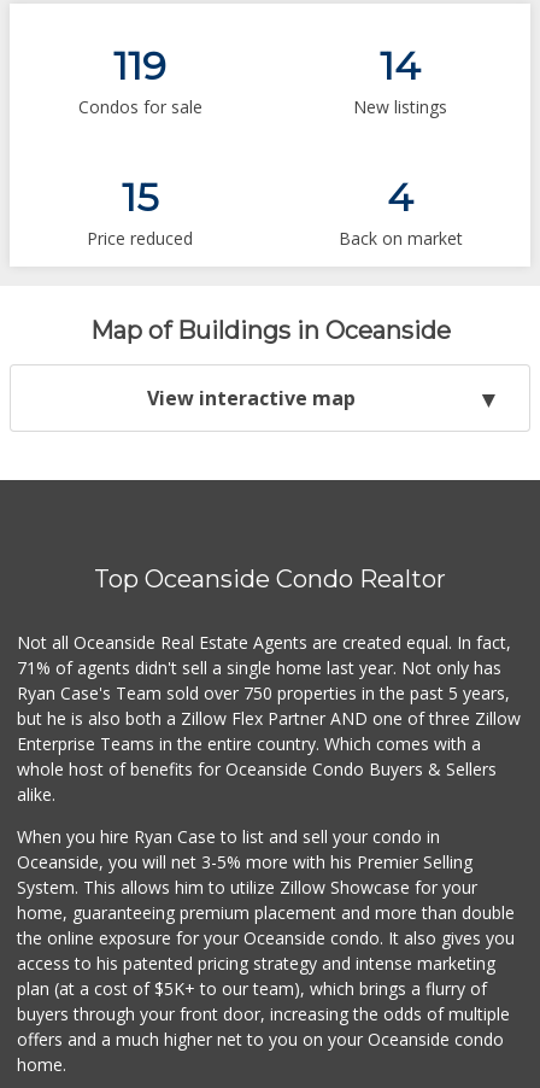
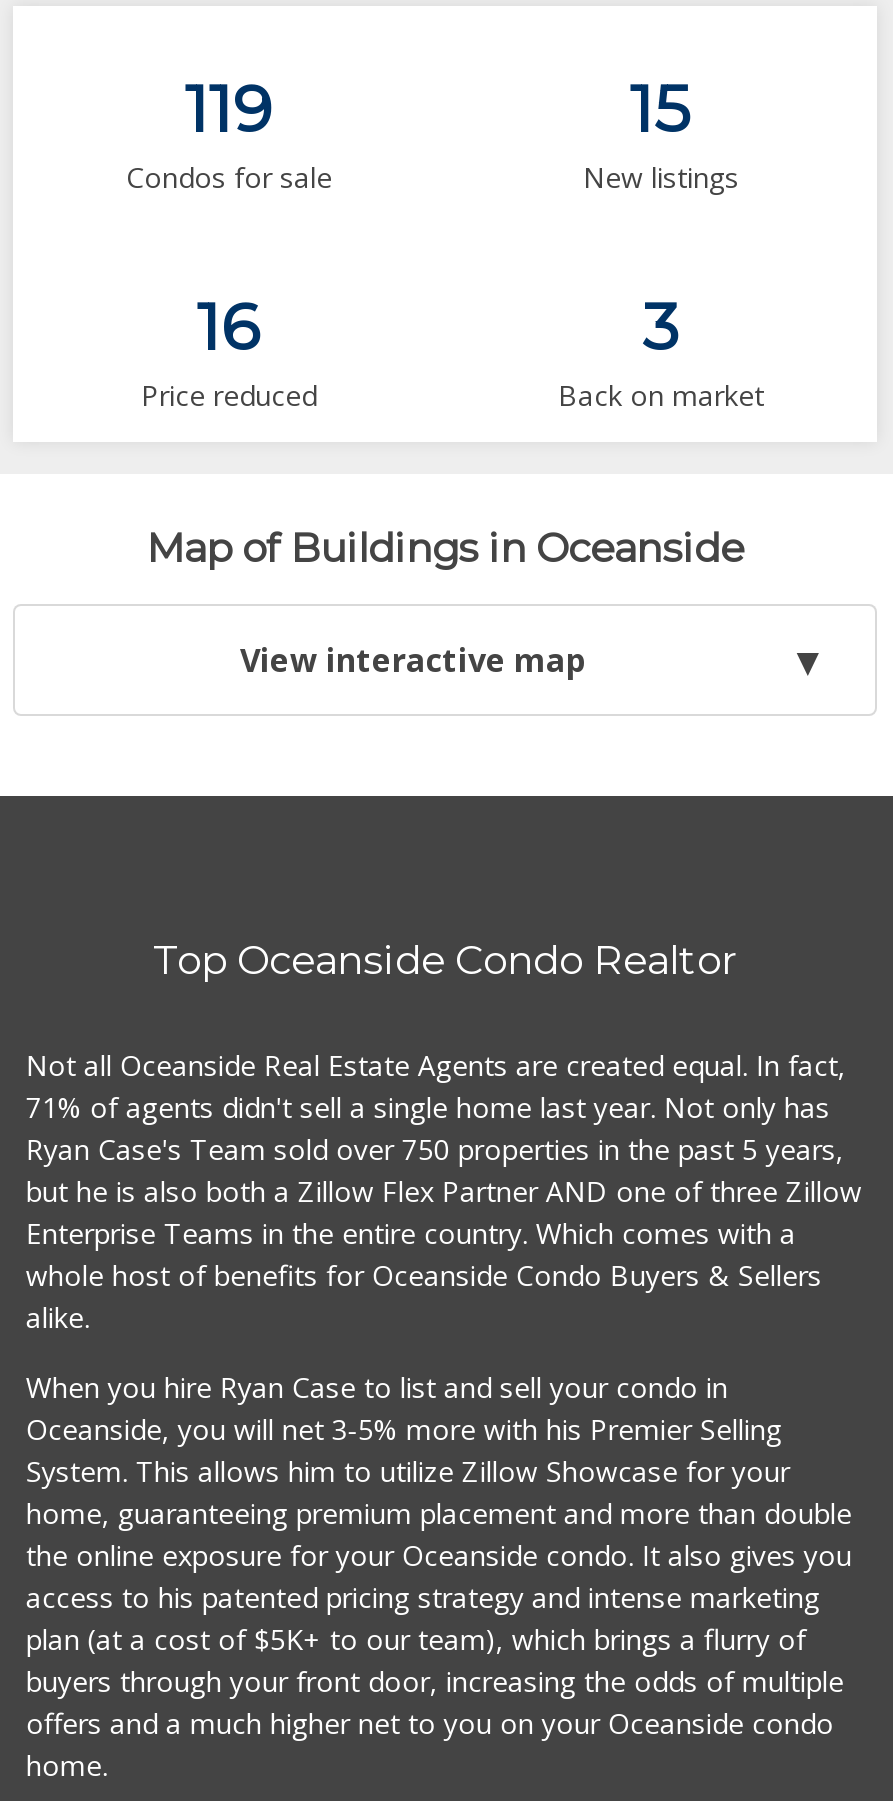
- 14
+ 15

- 15
+ 16

- 4
+ 3
